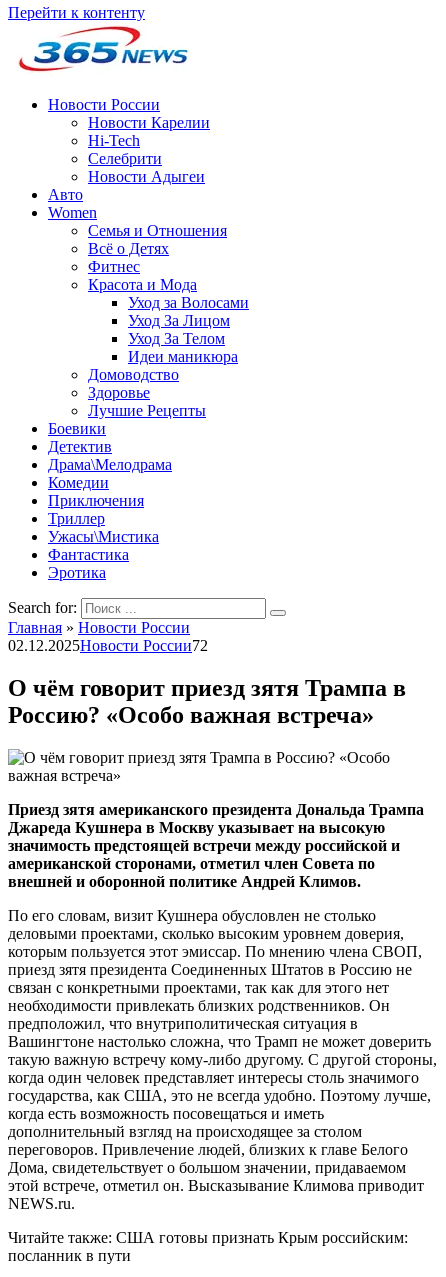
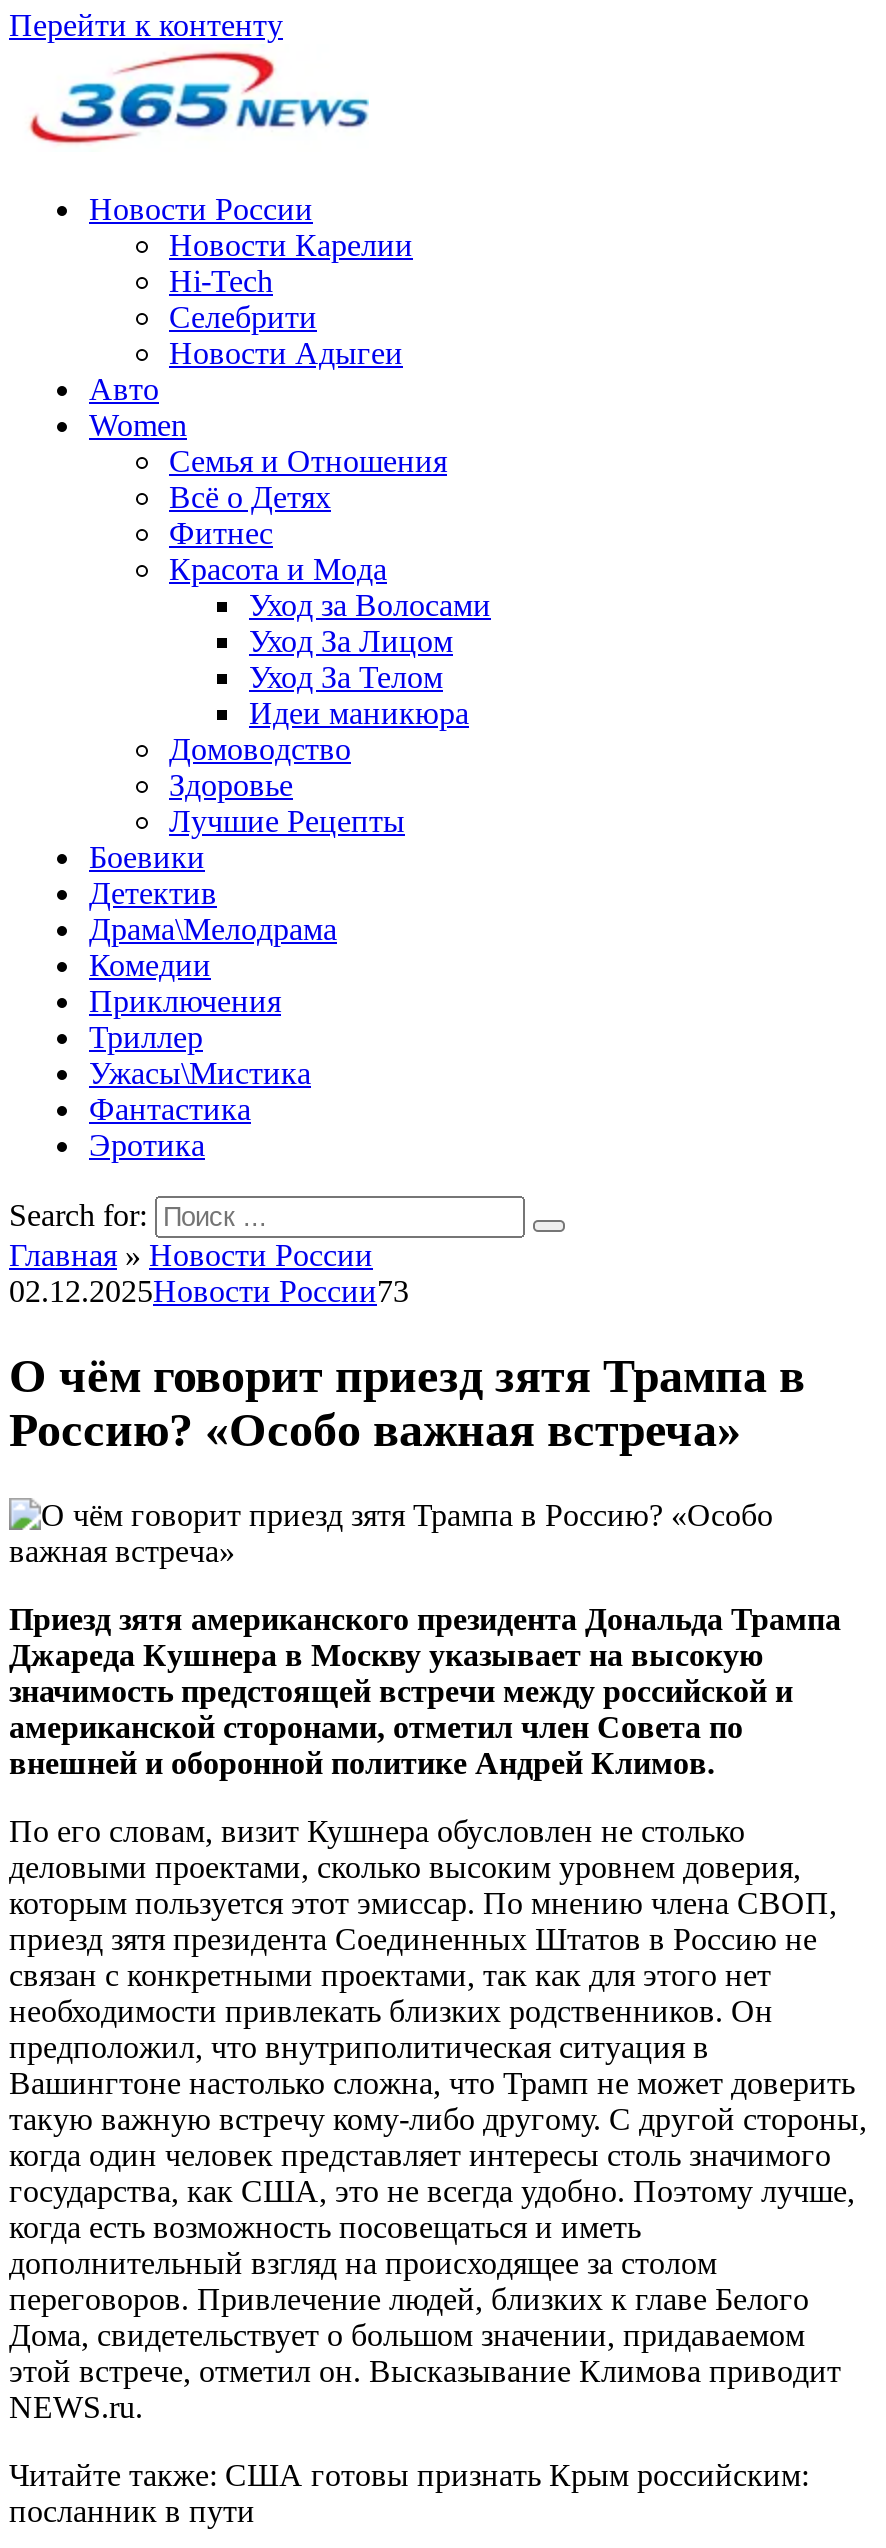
- 02.12.2025Новости России72
+ 02.12.2025Новости России73
